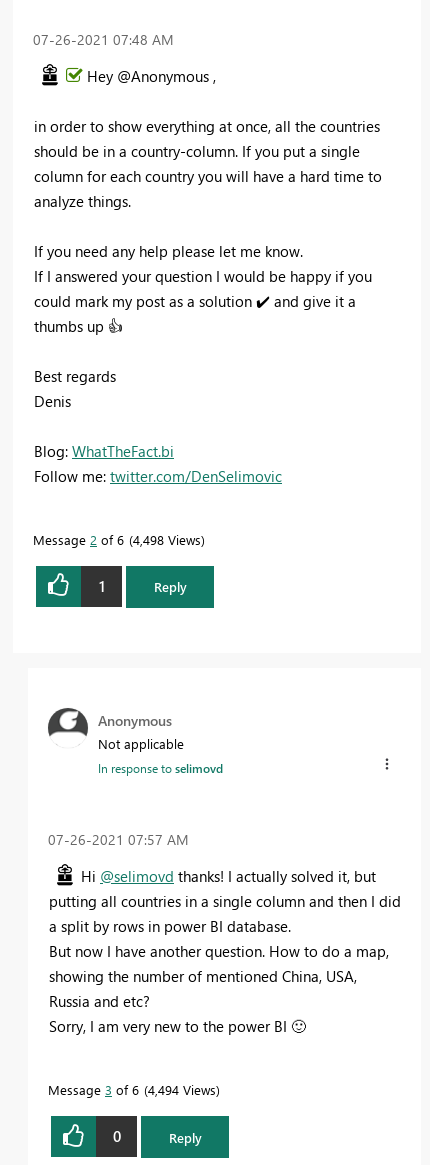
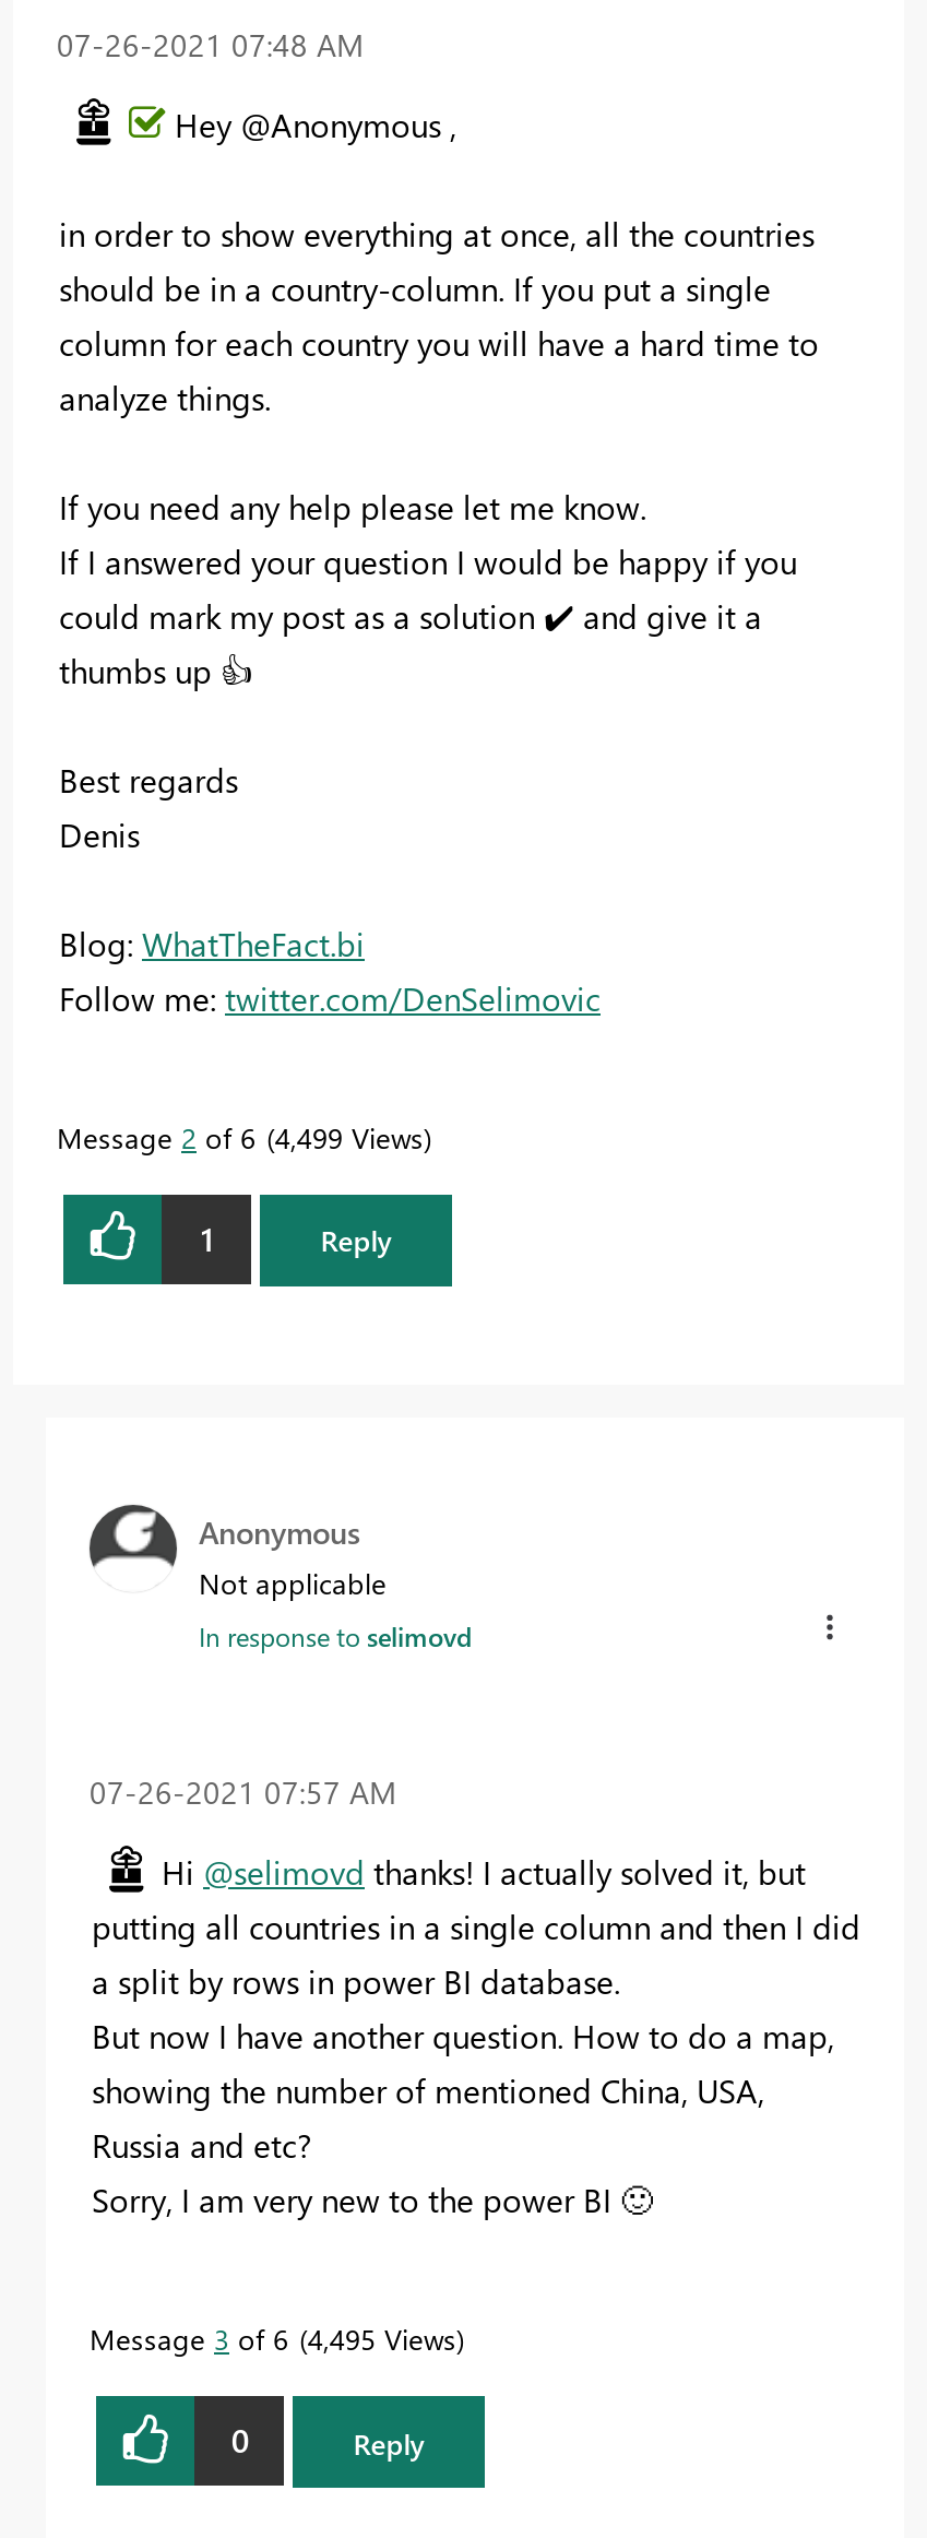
- Message 2 of 6 4,498 Views
+ Message 2 of 6 4,499 Views

- Message 3 of 6 4,494 Views
+ Message 3 of 6 4,495 Views
